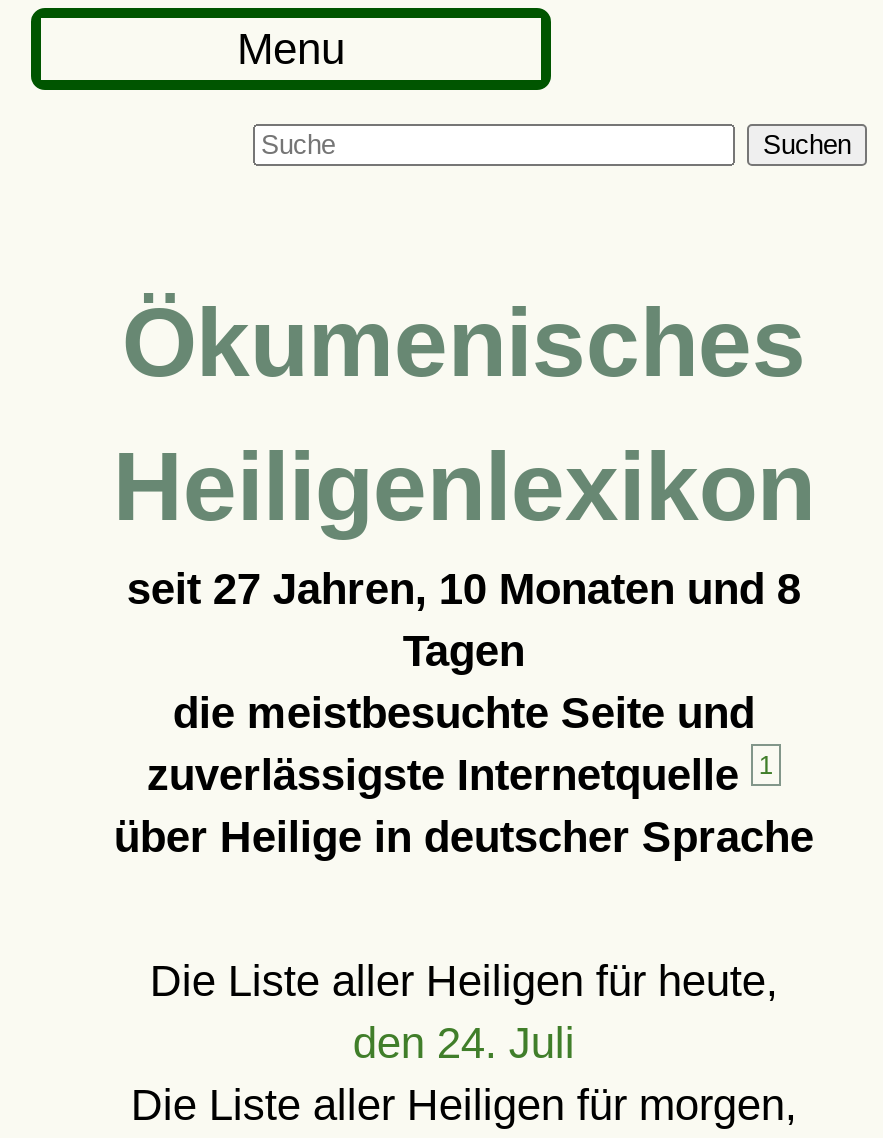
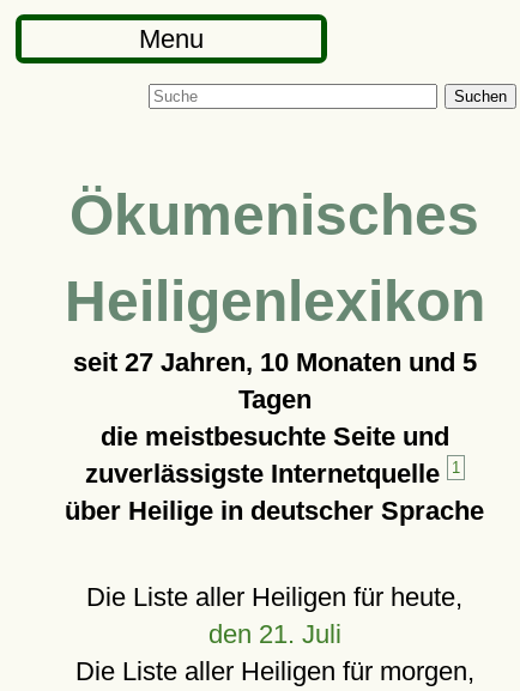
- seit 27 Jahren, 10 Monaten und 8
+ seit 27 Jahren, 10 Monaten und 5

- den 24. Juli
+ den 21. Juli
